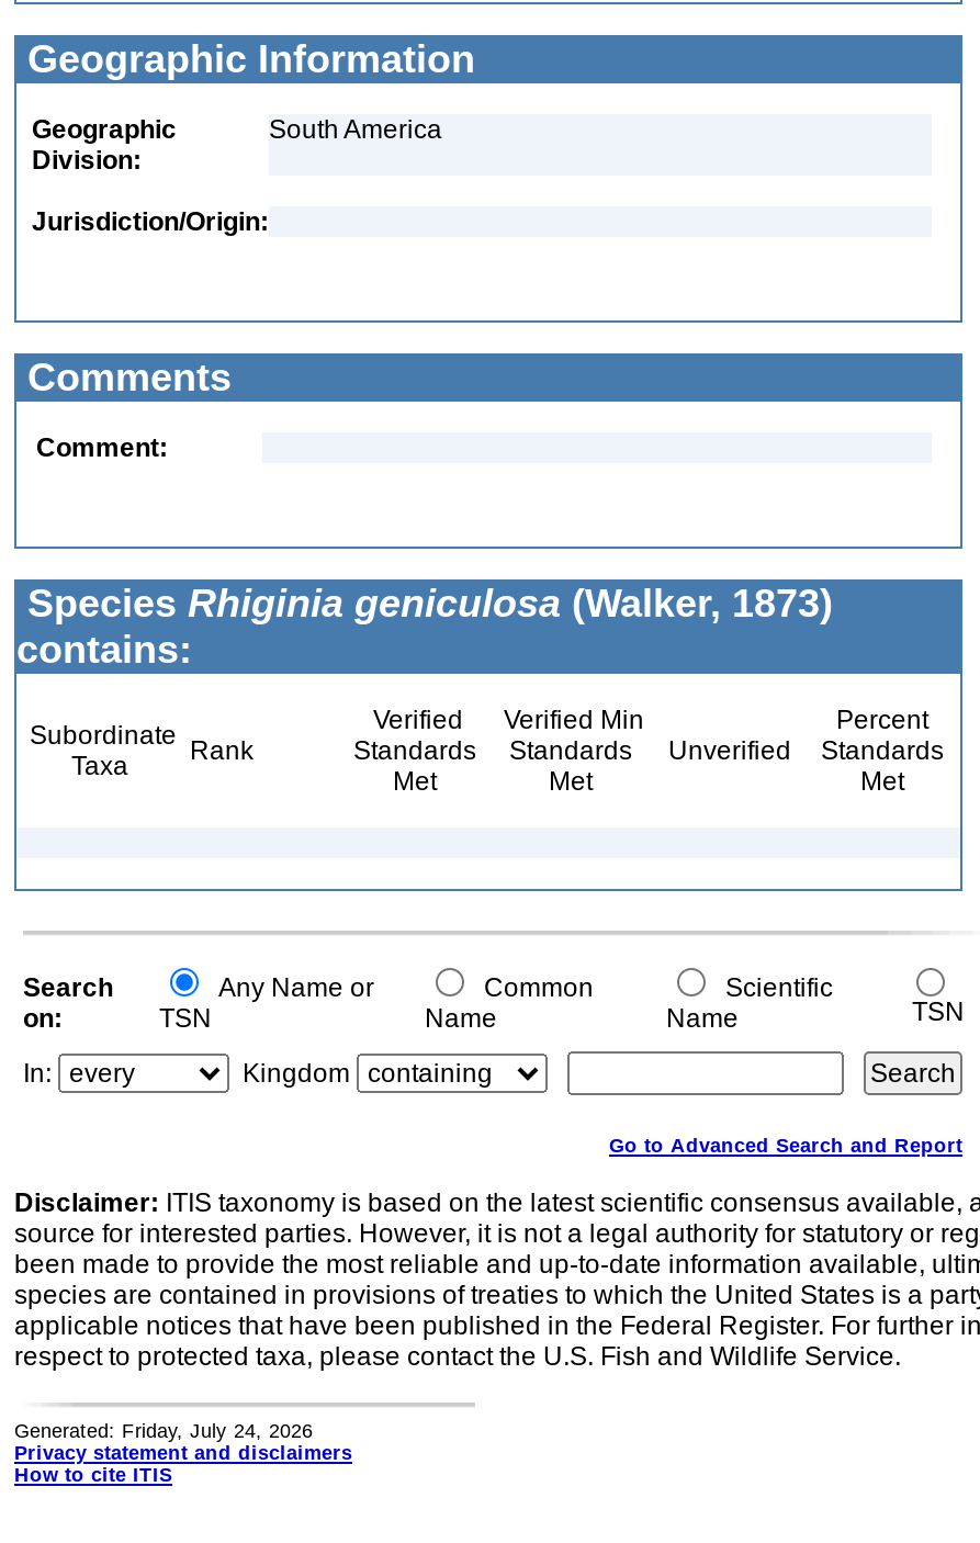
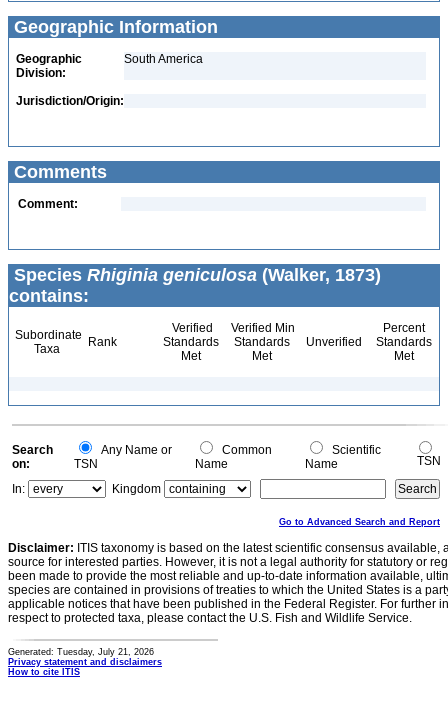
- Generated: Friday, July 24, 2026
+ Generated: Tuesday, July 21, 2026
